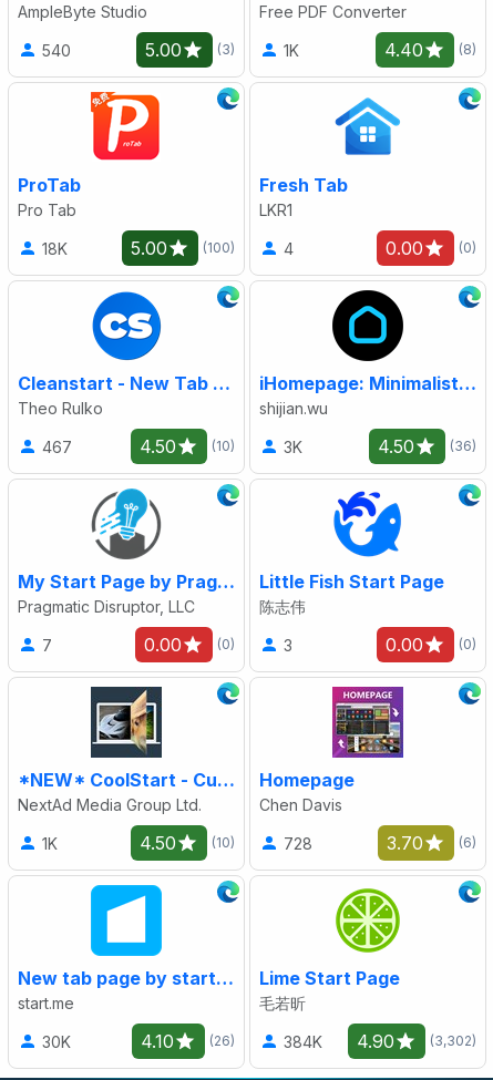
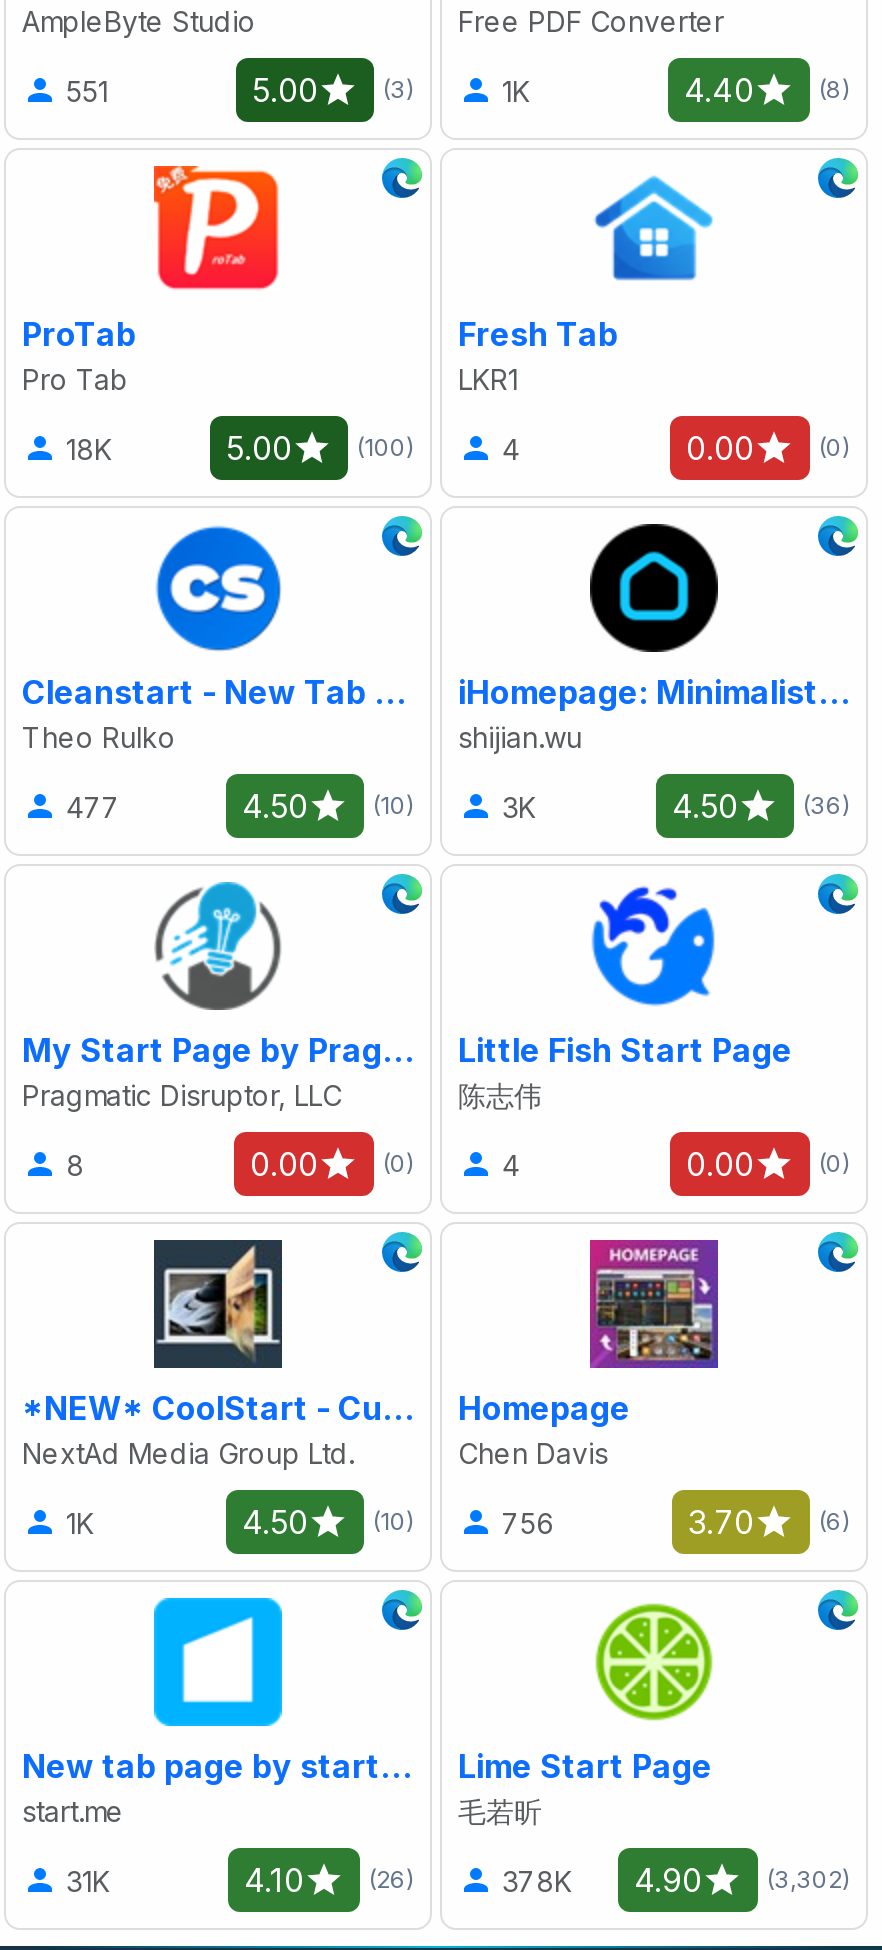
- 540
+ 551

- 467
+ 477

- 7
+ 8

- 3
+ 4

- 728
+ 756

- 30K
+ 31K

- 384K 4.90
+ 378K 4.90
